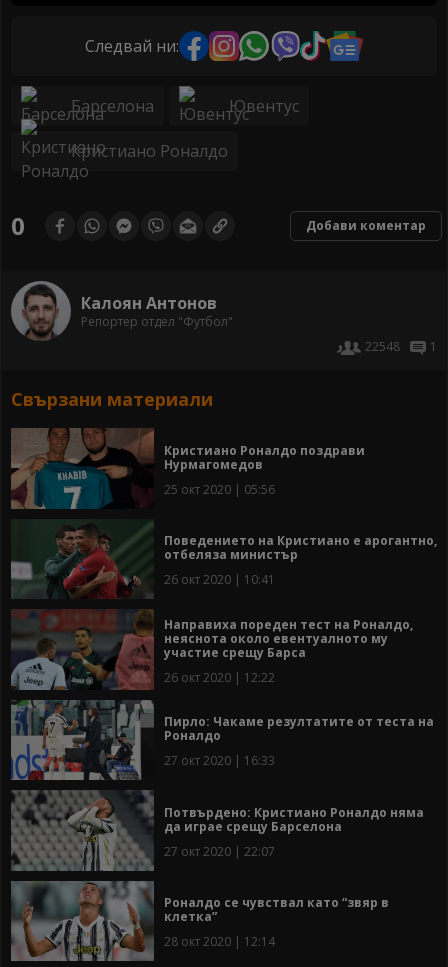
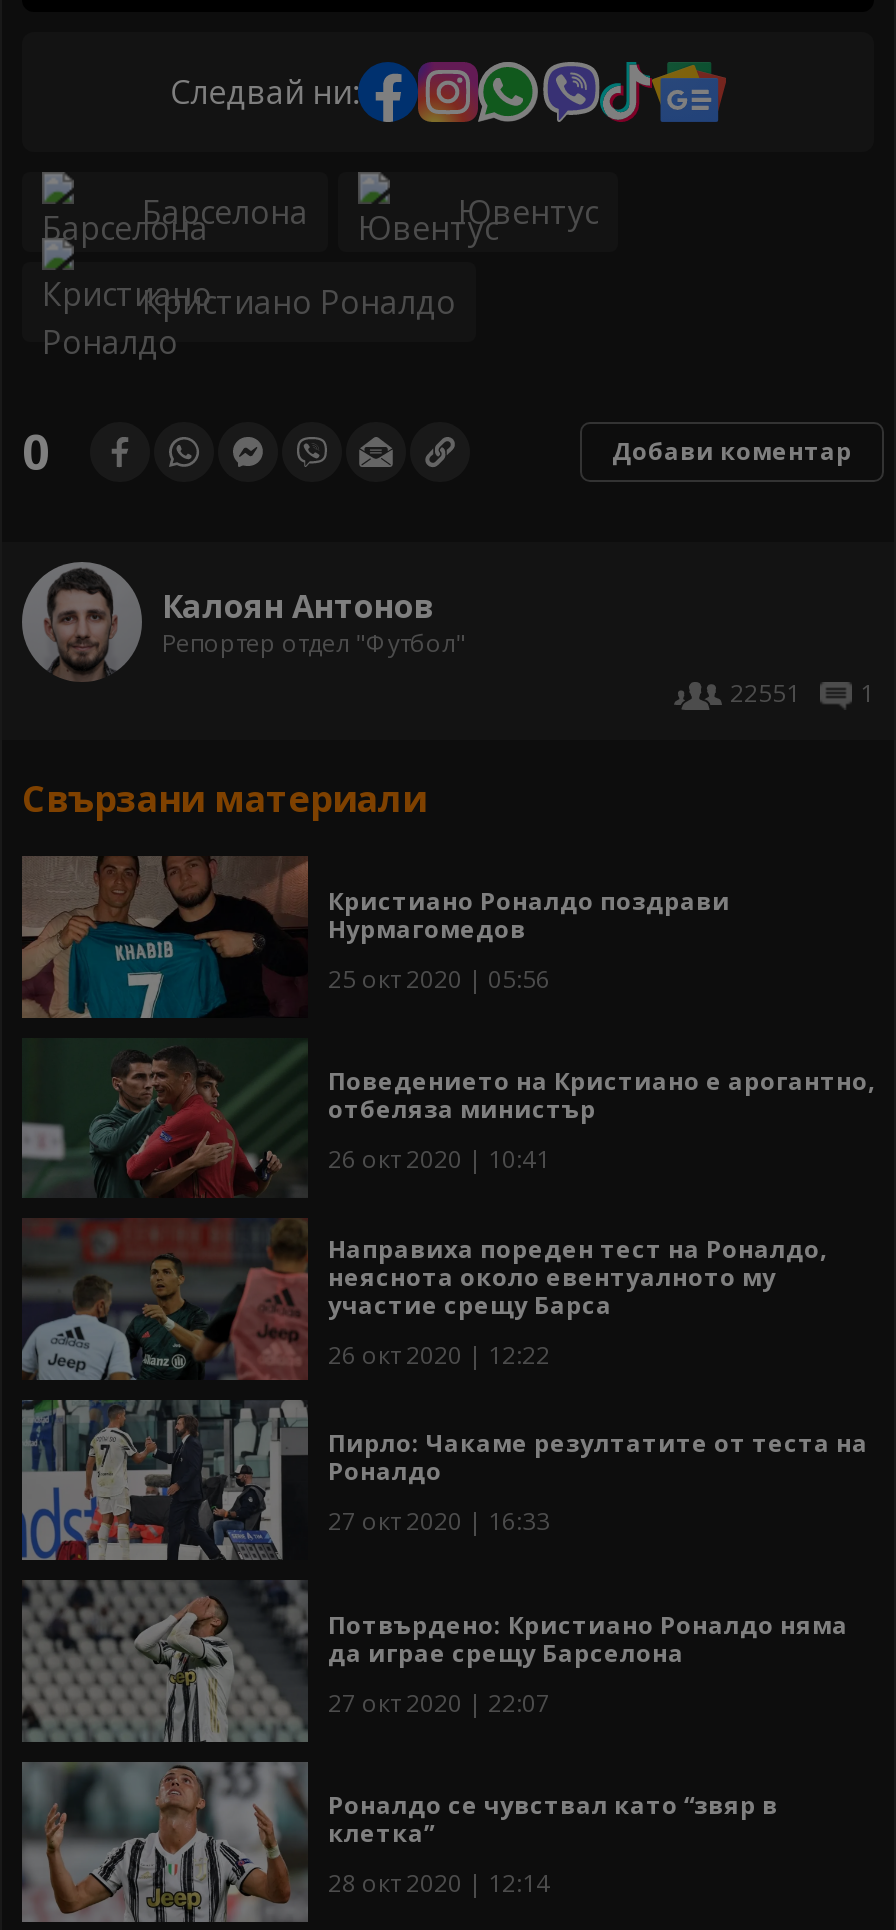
- 22548 1
+ 22551 1
